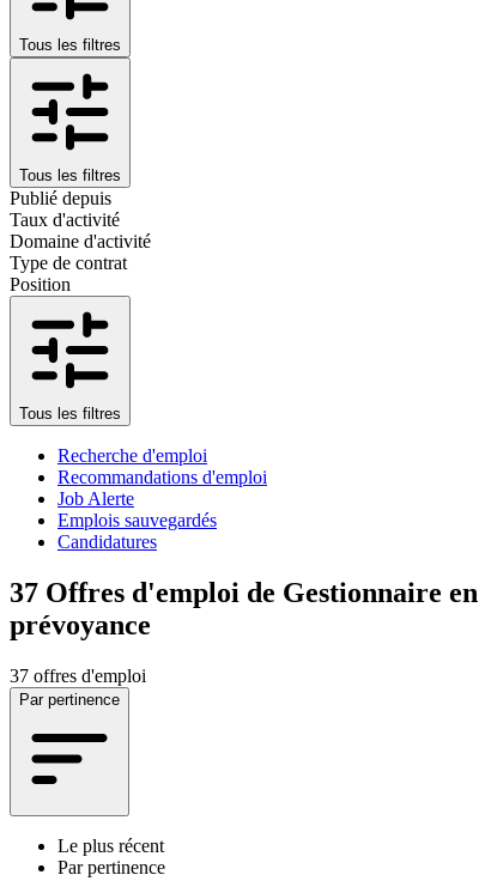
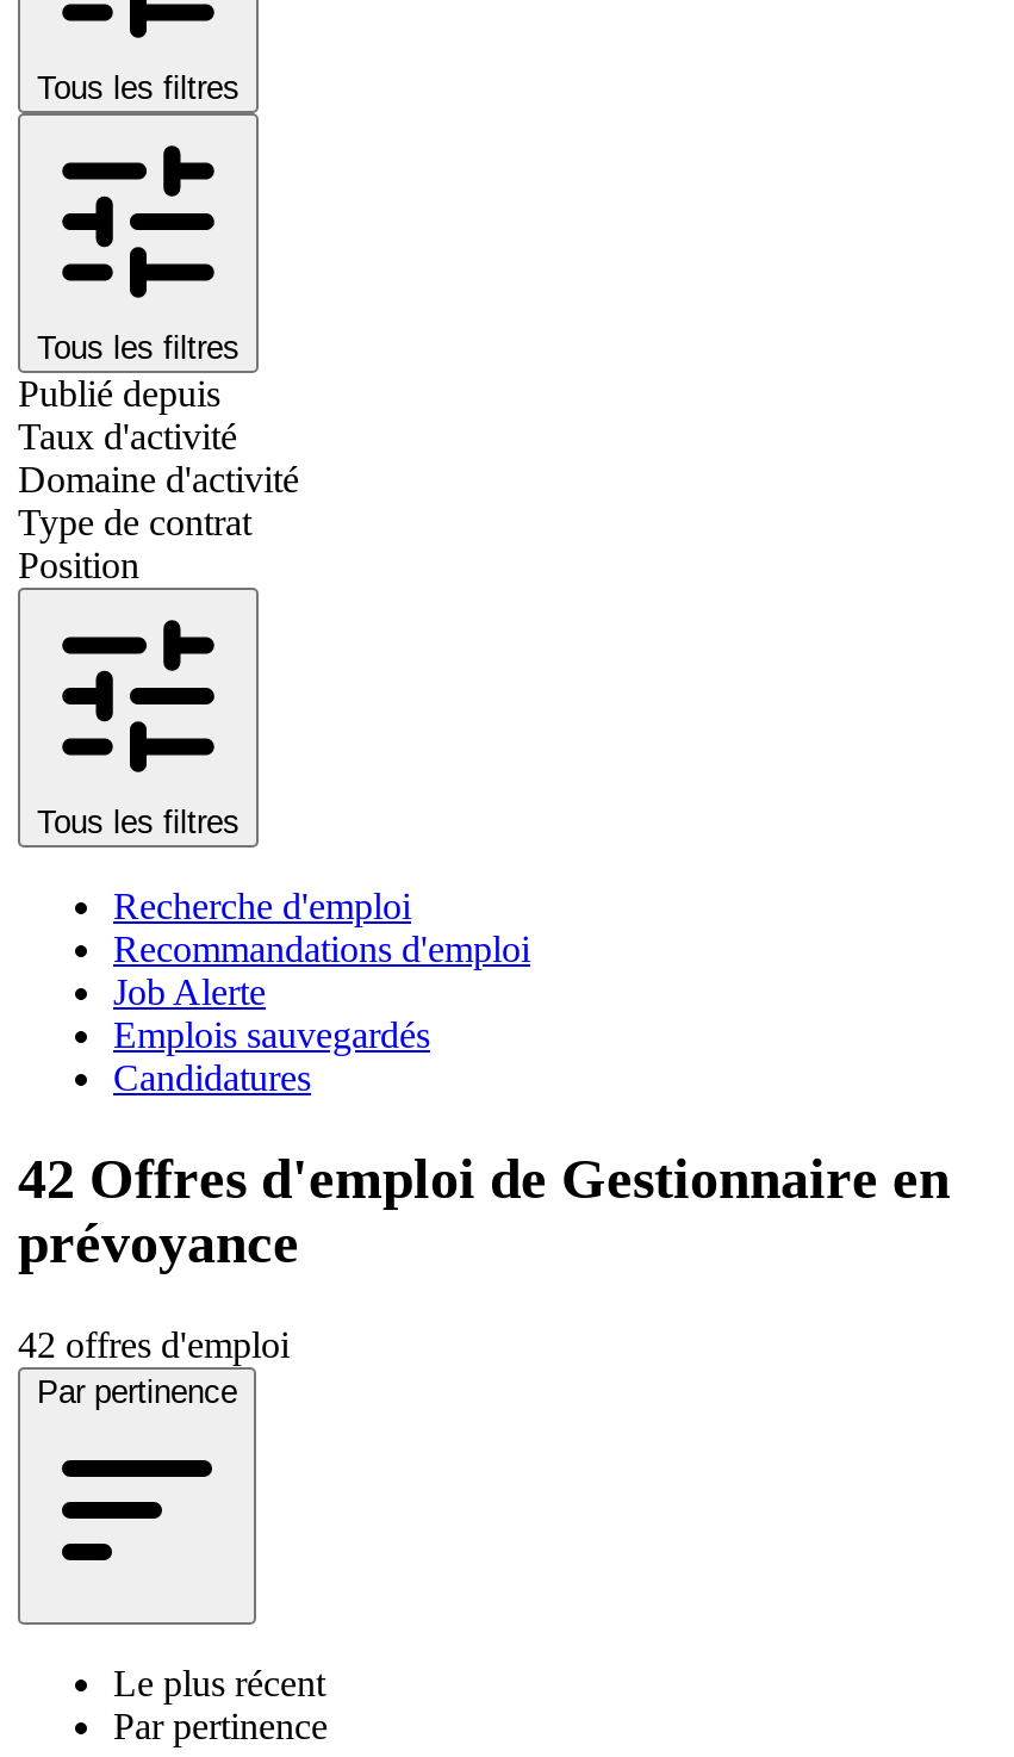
- 37 Offres d'emploi de Gestionnaire en
+ 42 Offres d'emploi de Gestionnaire en

- 37 offres d'emploi
+ 42 offres d'emploi
